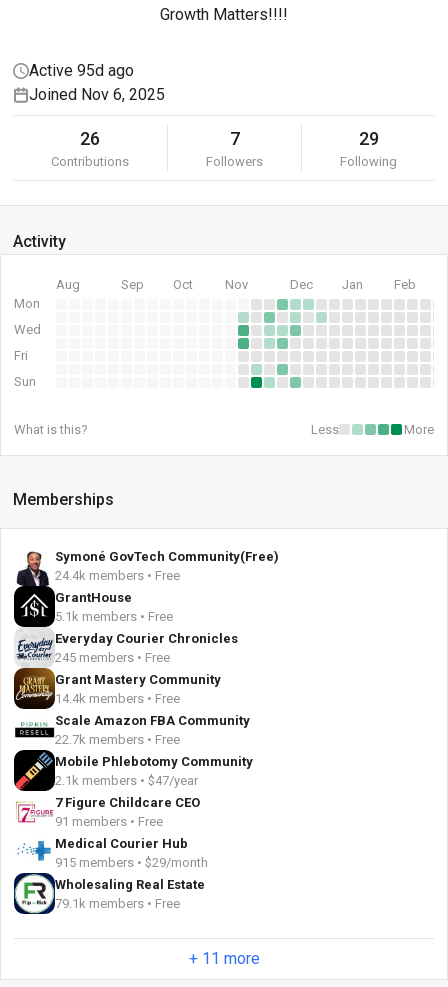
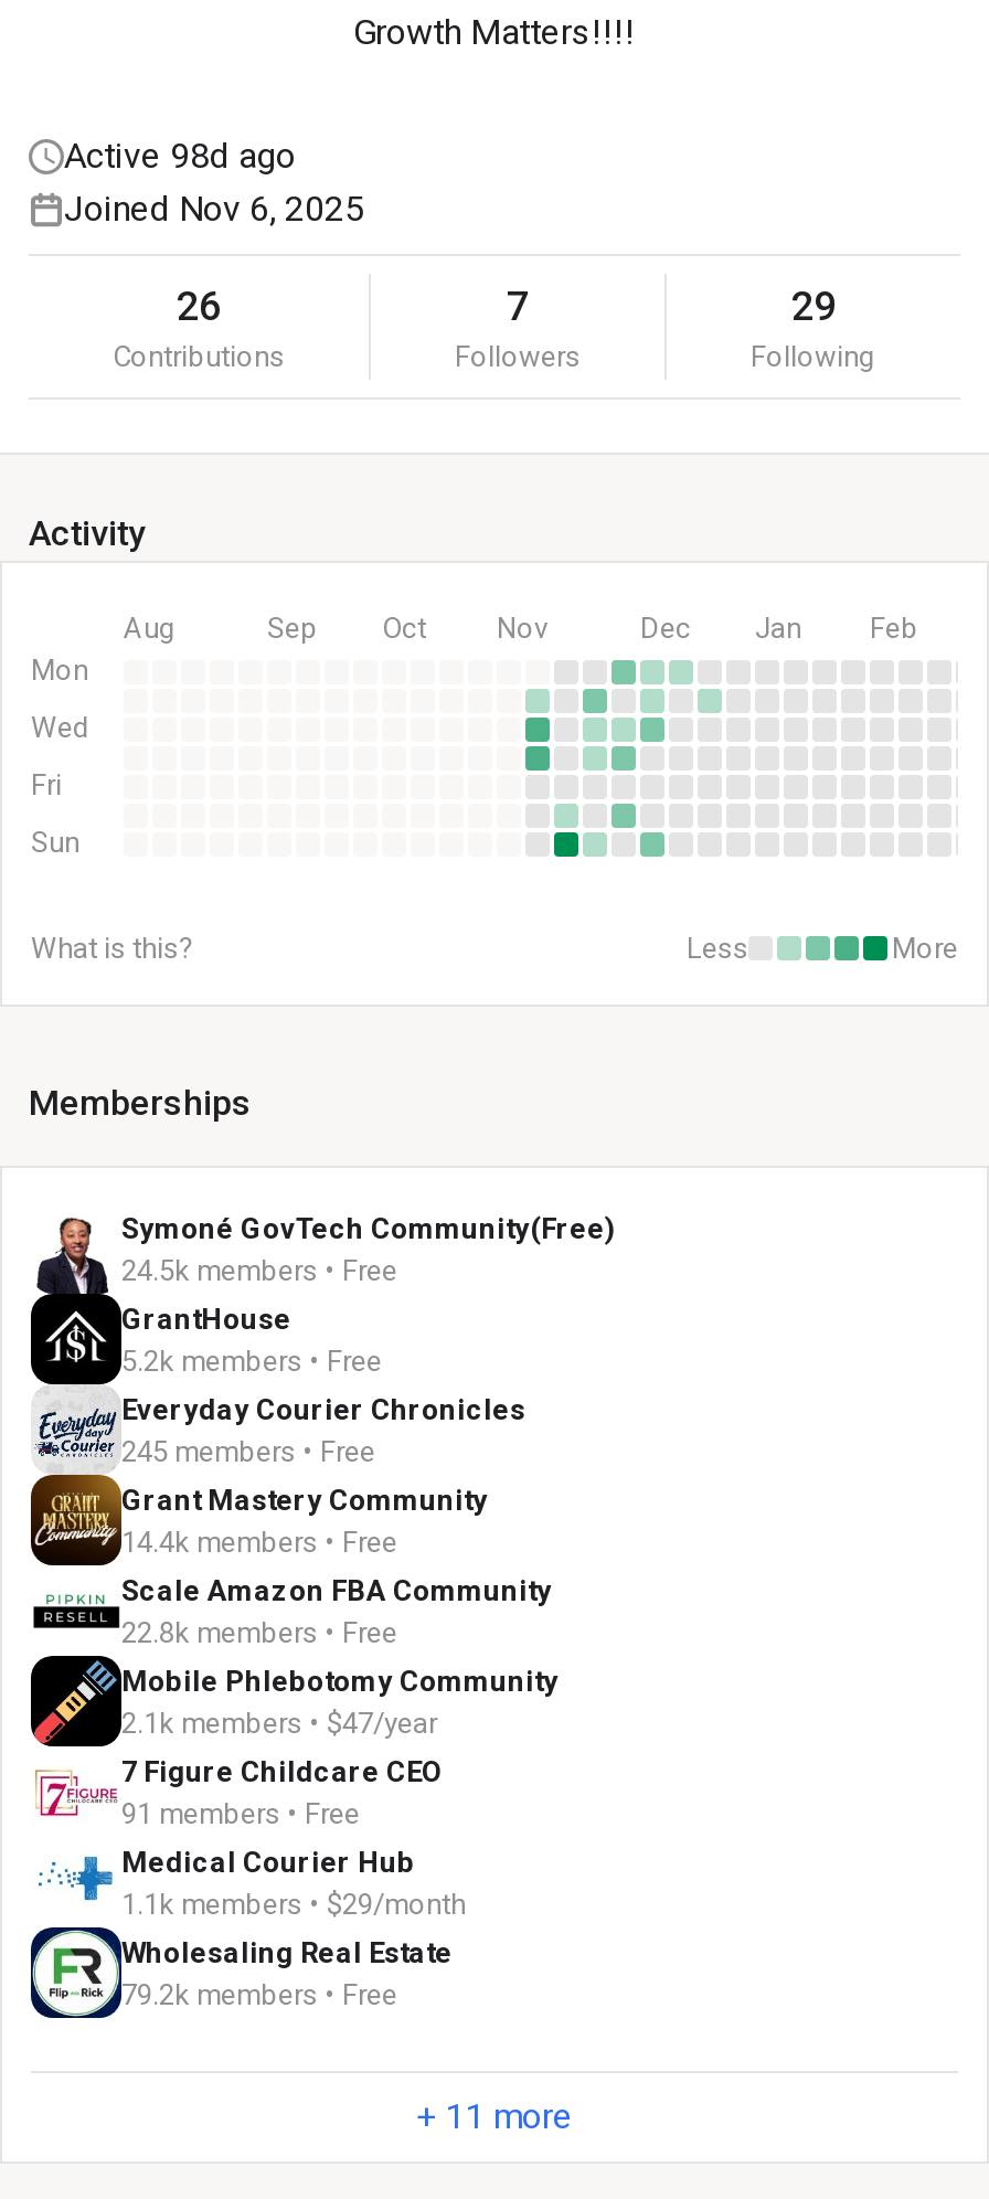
- Active 95d ago
+ Active 98d ago

- 24.4k members • Free
+ 24.5k members • Free

- 5.1k members • Free
+ 5.2k members • Free

- 22.7k members • Free
+ 22.8k members • Free

- 915 members • $29/month
+ 1.1k members • $29/month

- 79.1k members • Free
+ 79.2k members • Free
